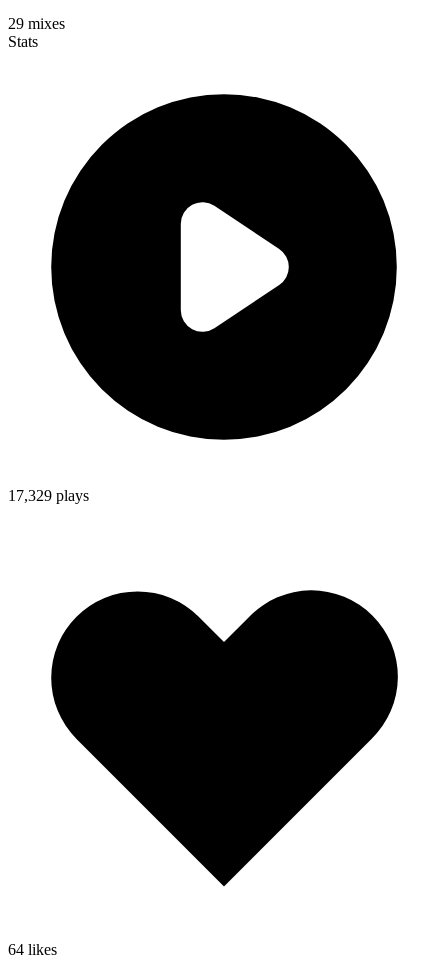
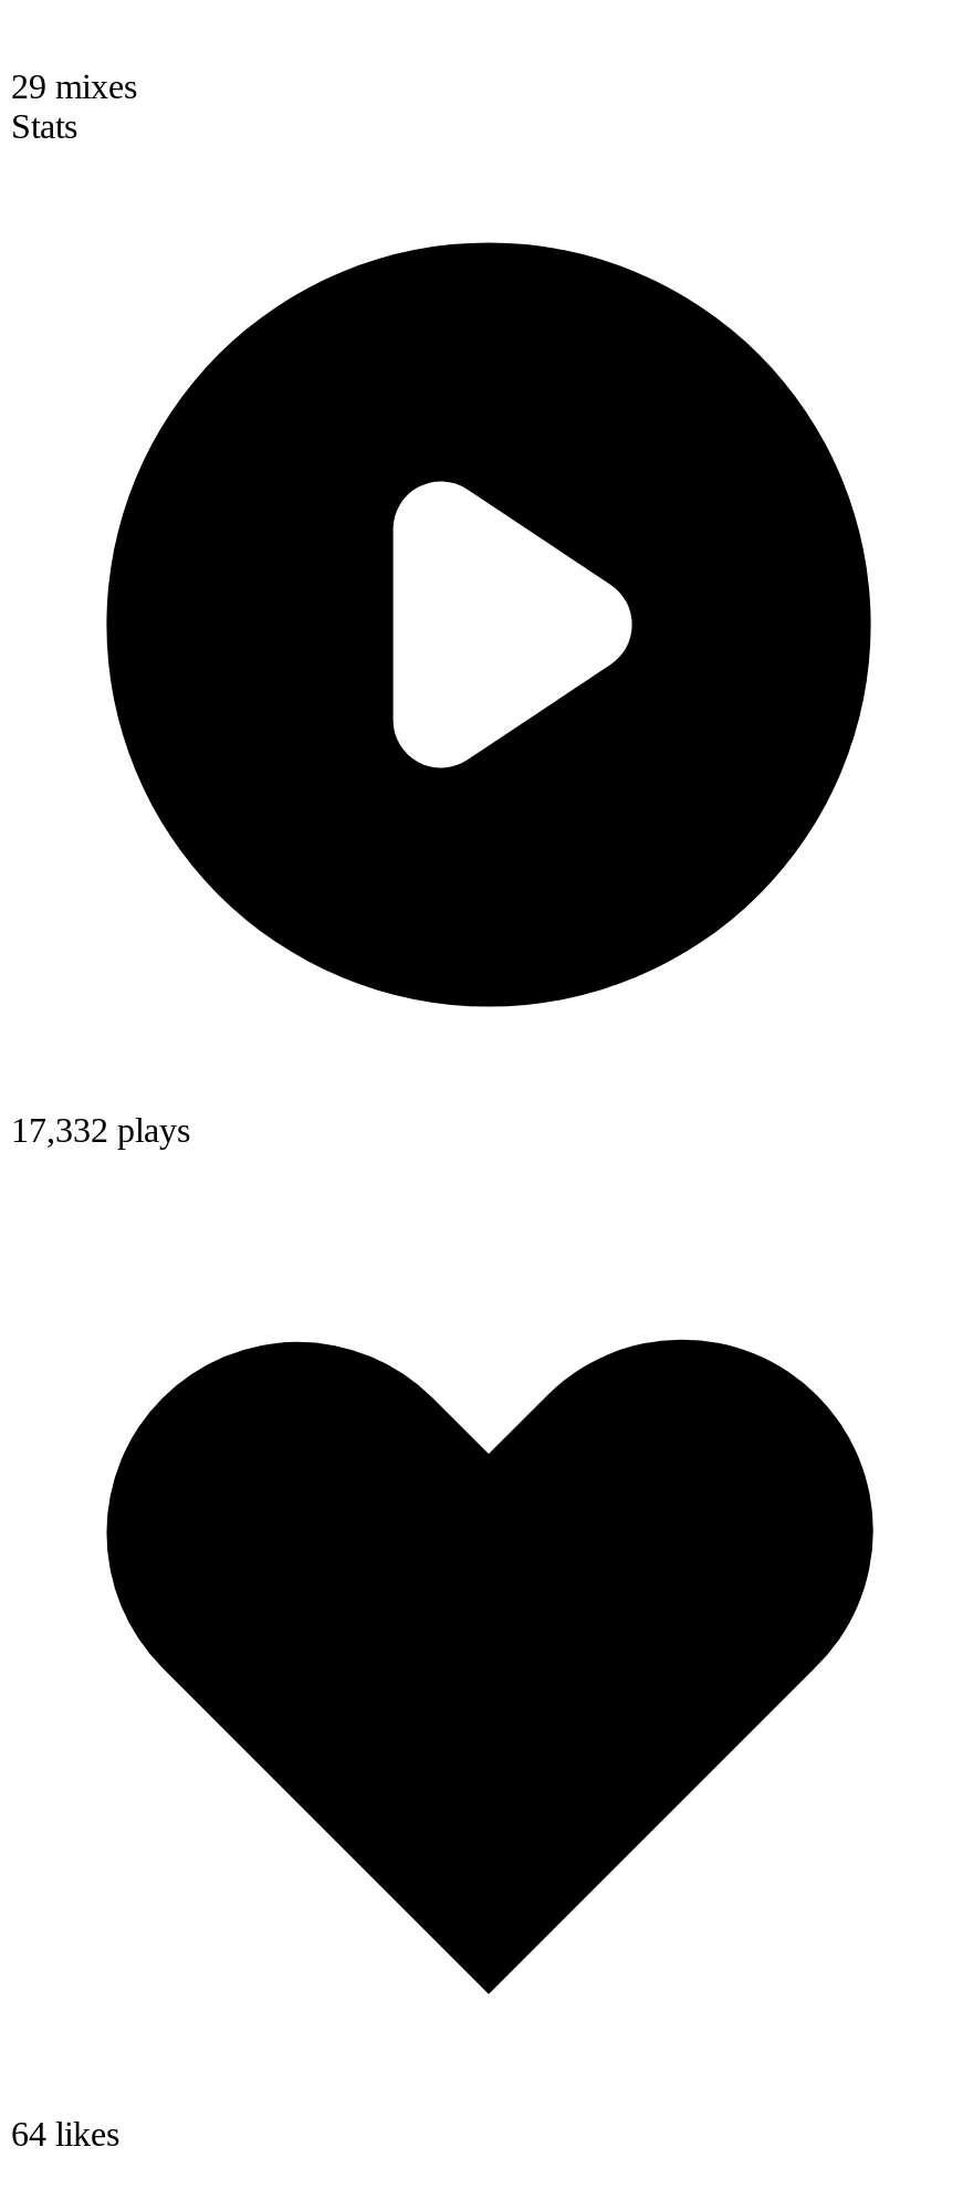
- 17,329 plays
+ 17,332 plays
